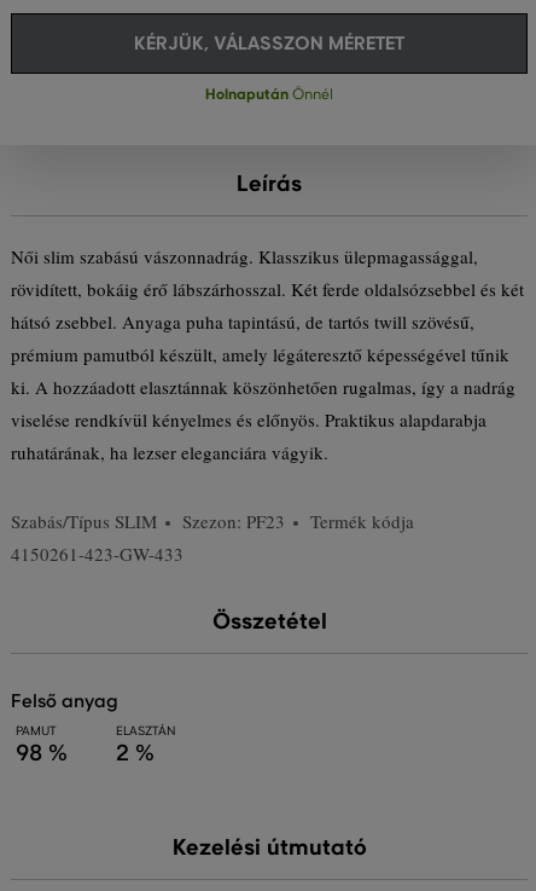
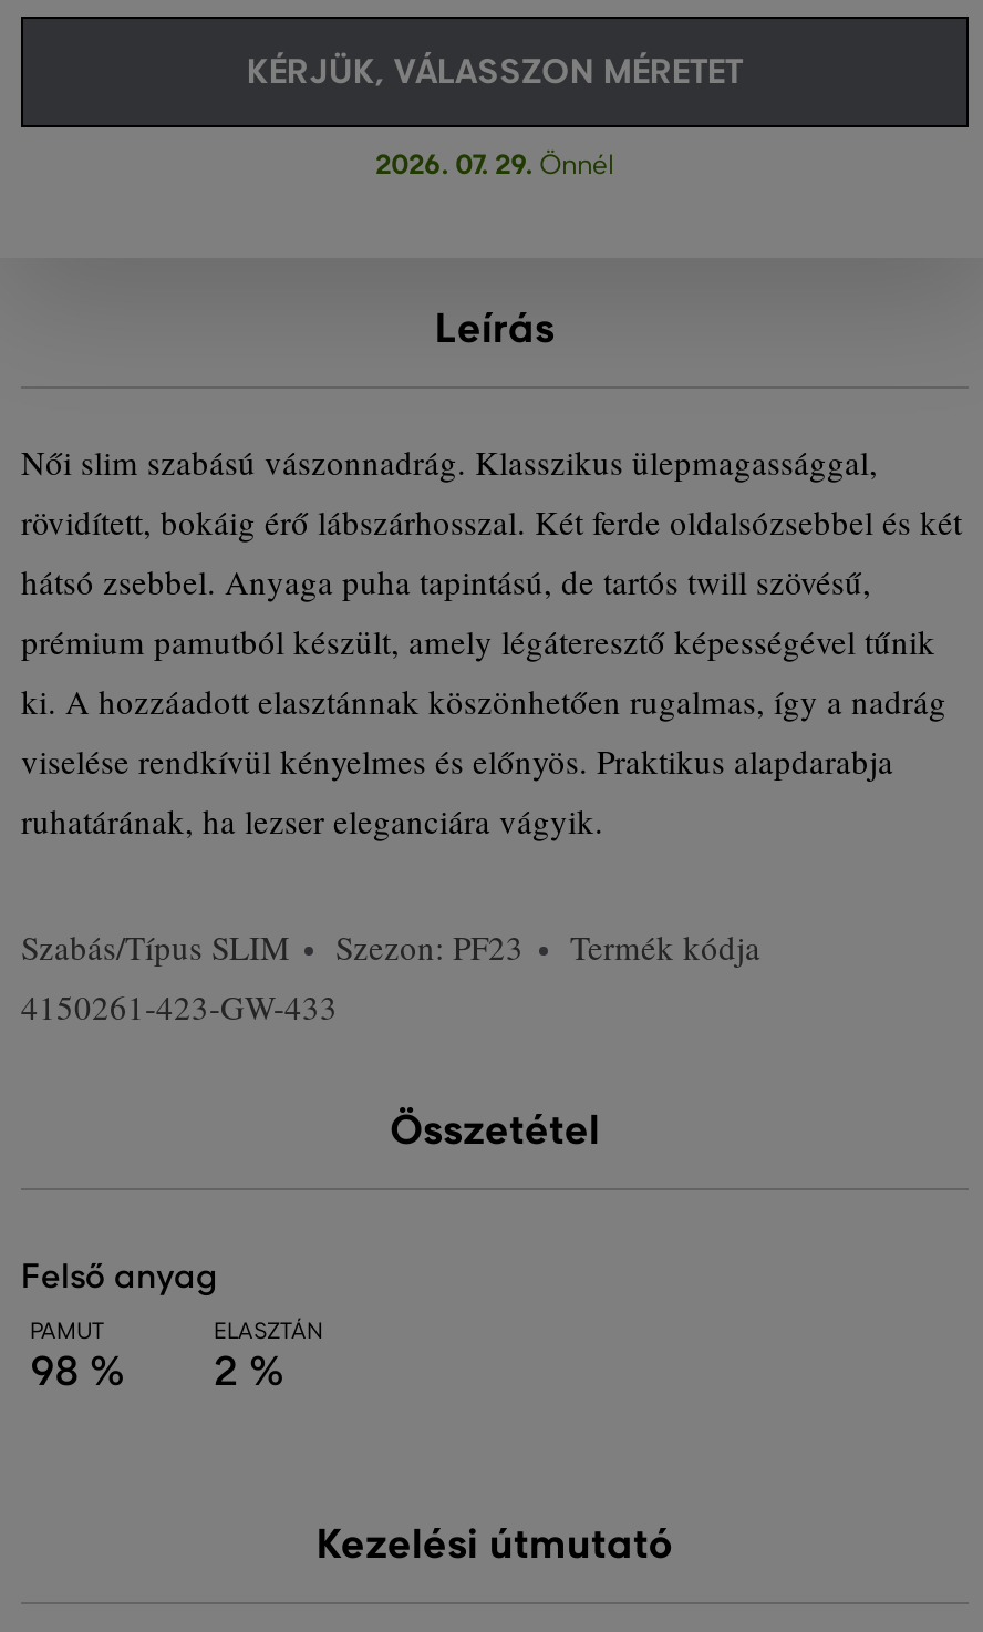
- Holnapután Önnél
+ 2026. 07. 29. Önnél
